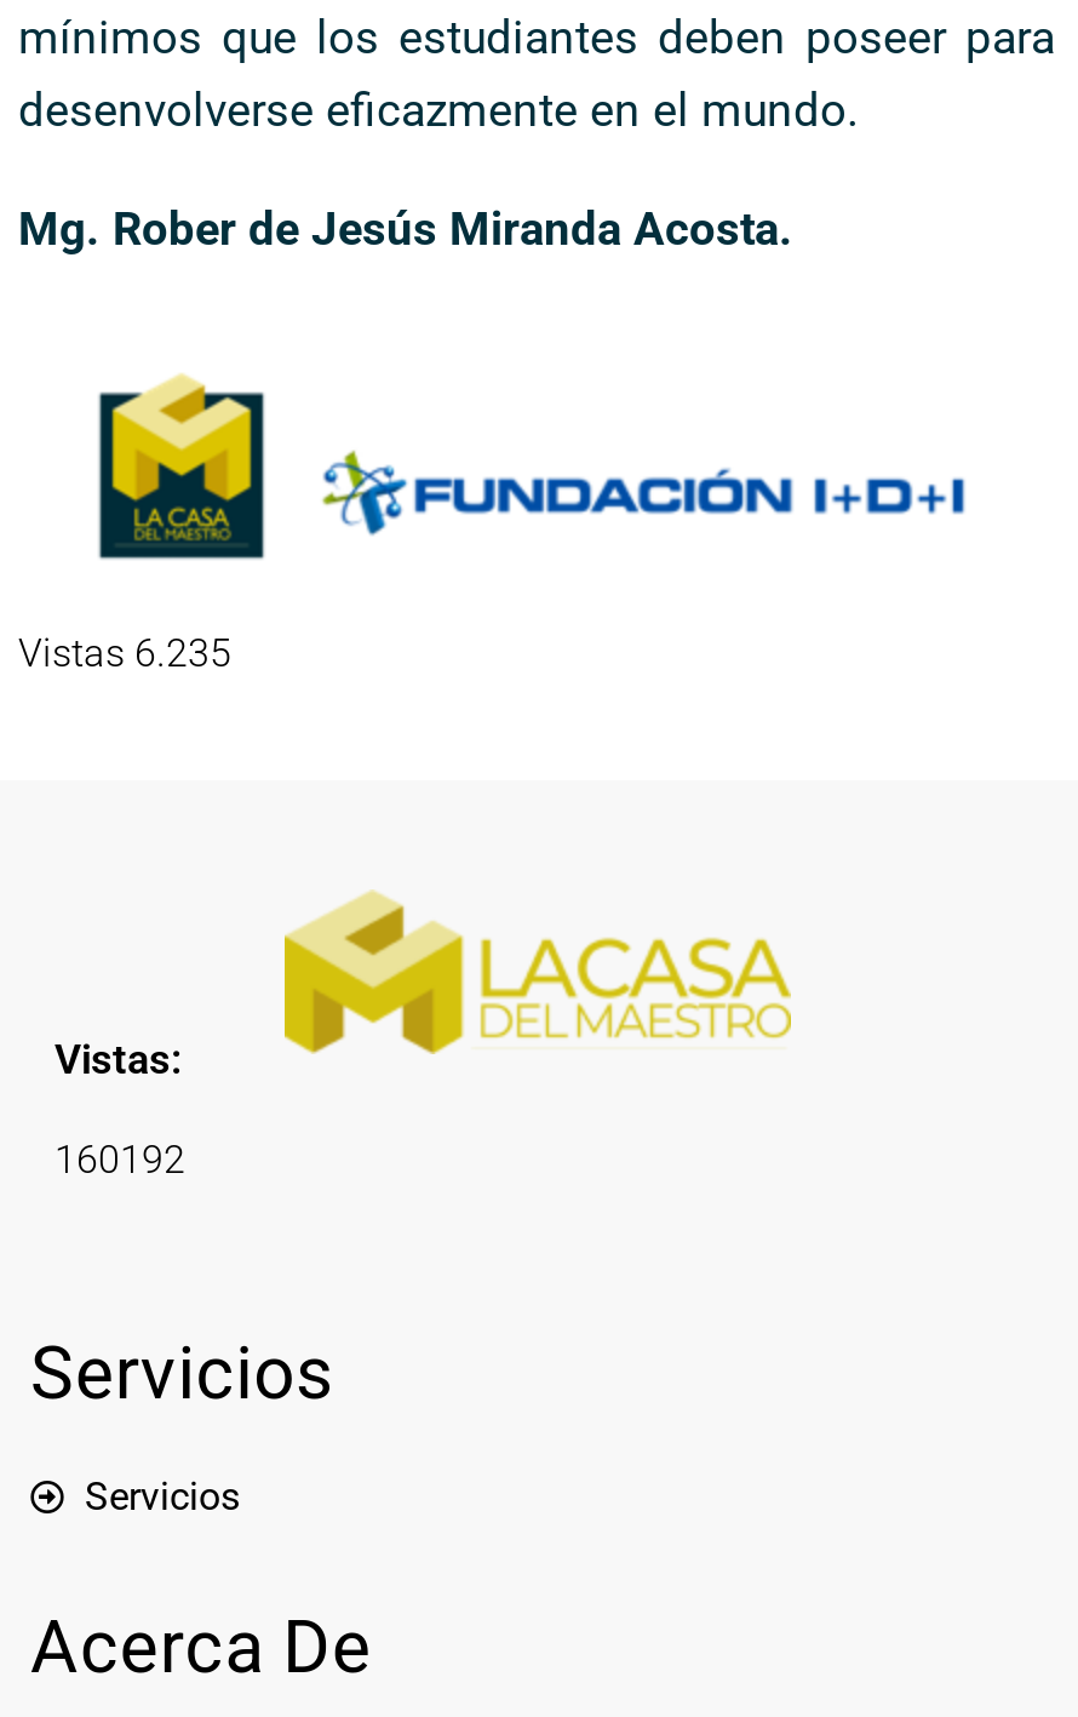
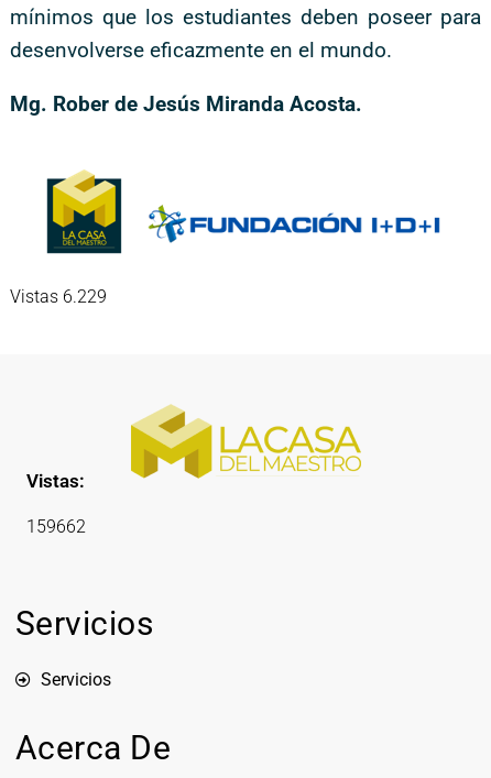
- Vistas 6.235
+ Vistas 6.229

- 160192
+ 159662
